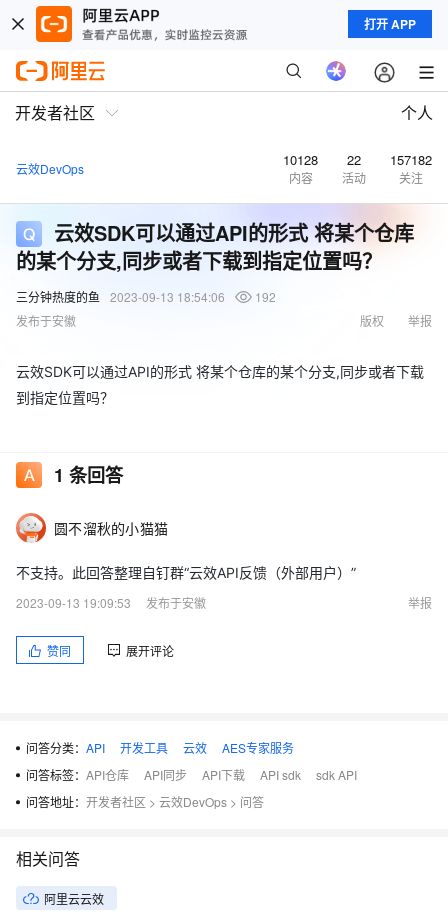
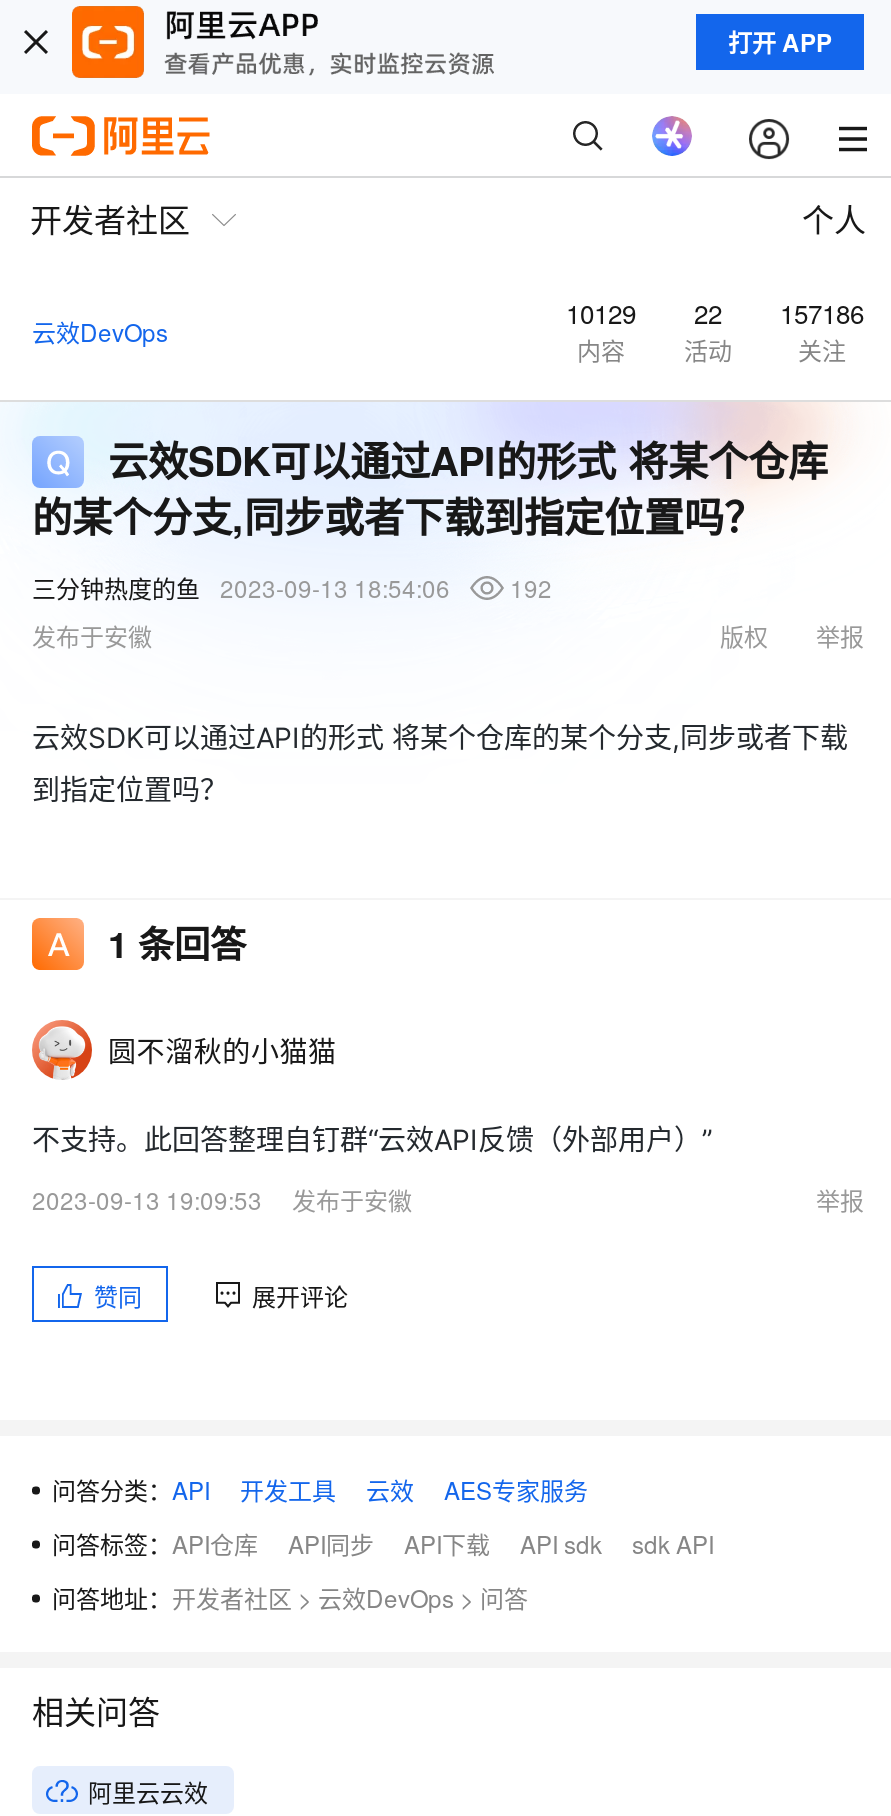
- 10128
+ 10129

- 157182
+ 157186
